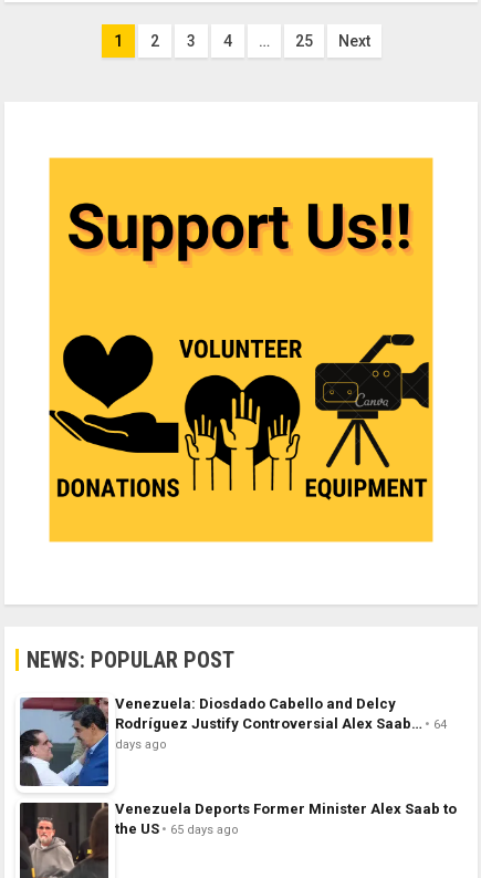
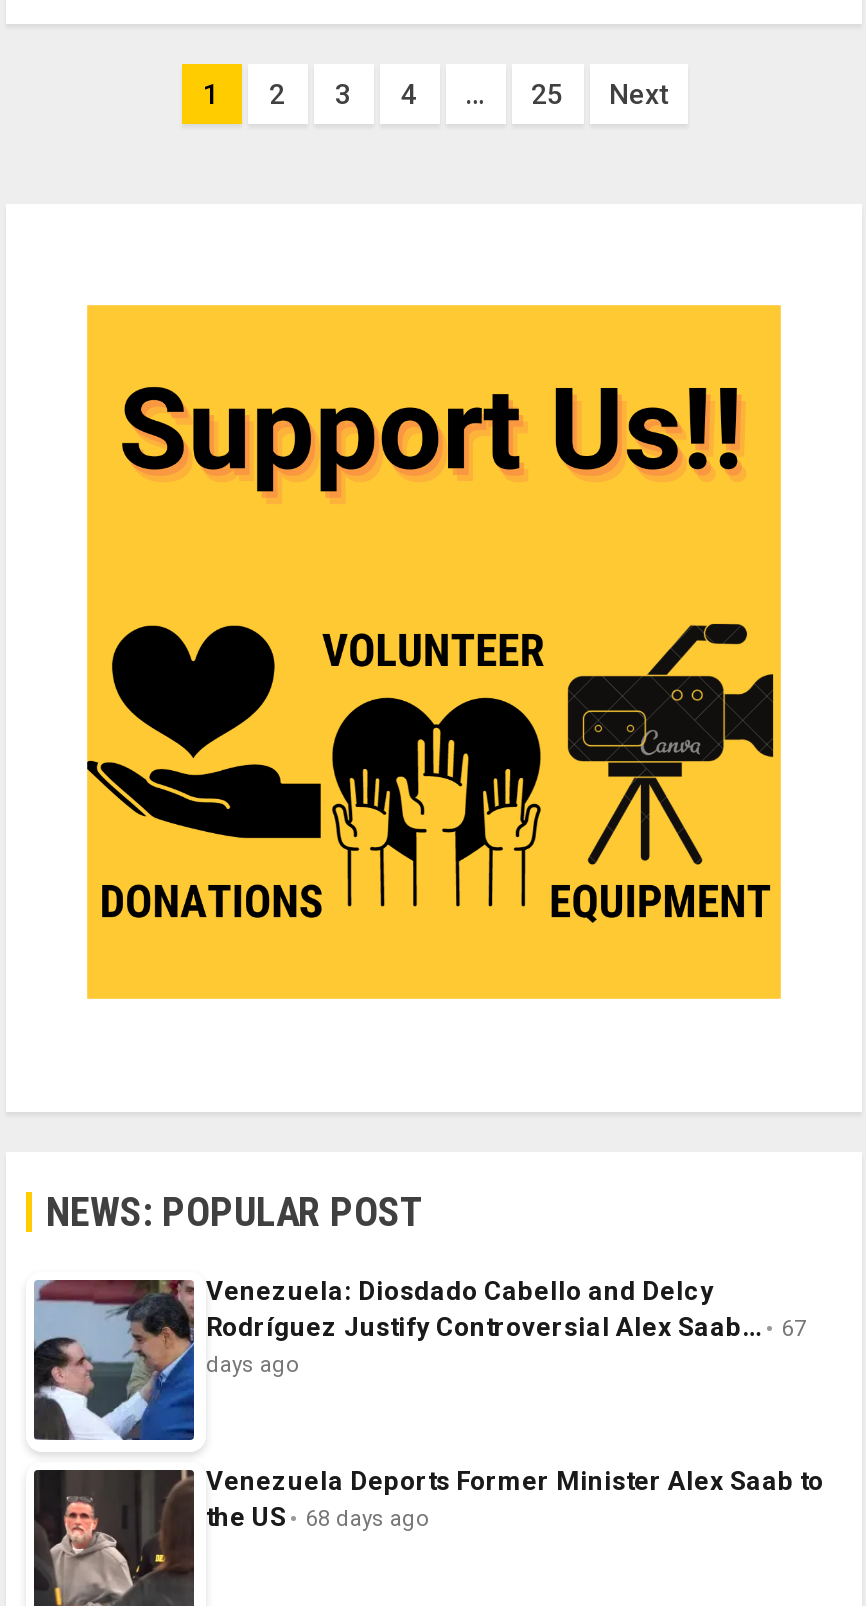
- Rodríguez Justify Controversial Alex Saab… 64
+ Rodríguez Justify Controversial Alex Saab… 67

- the US 65 days ago
+ the US 68 days ago
